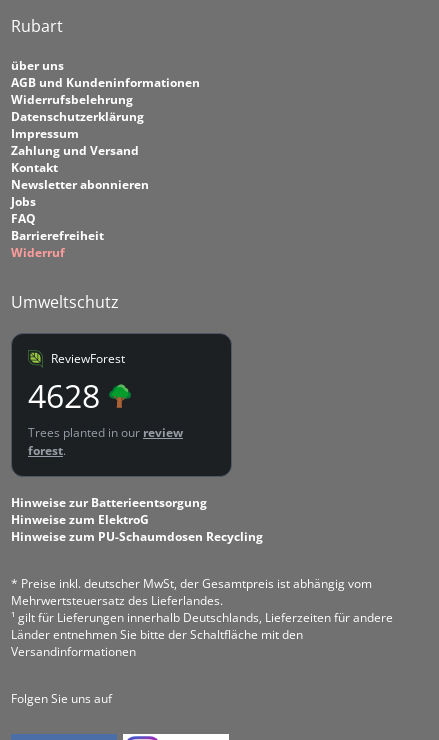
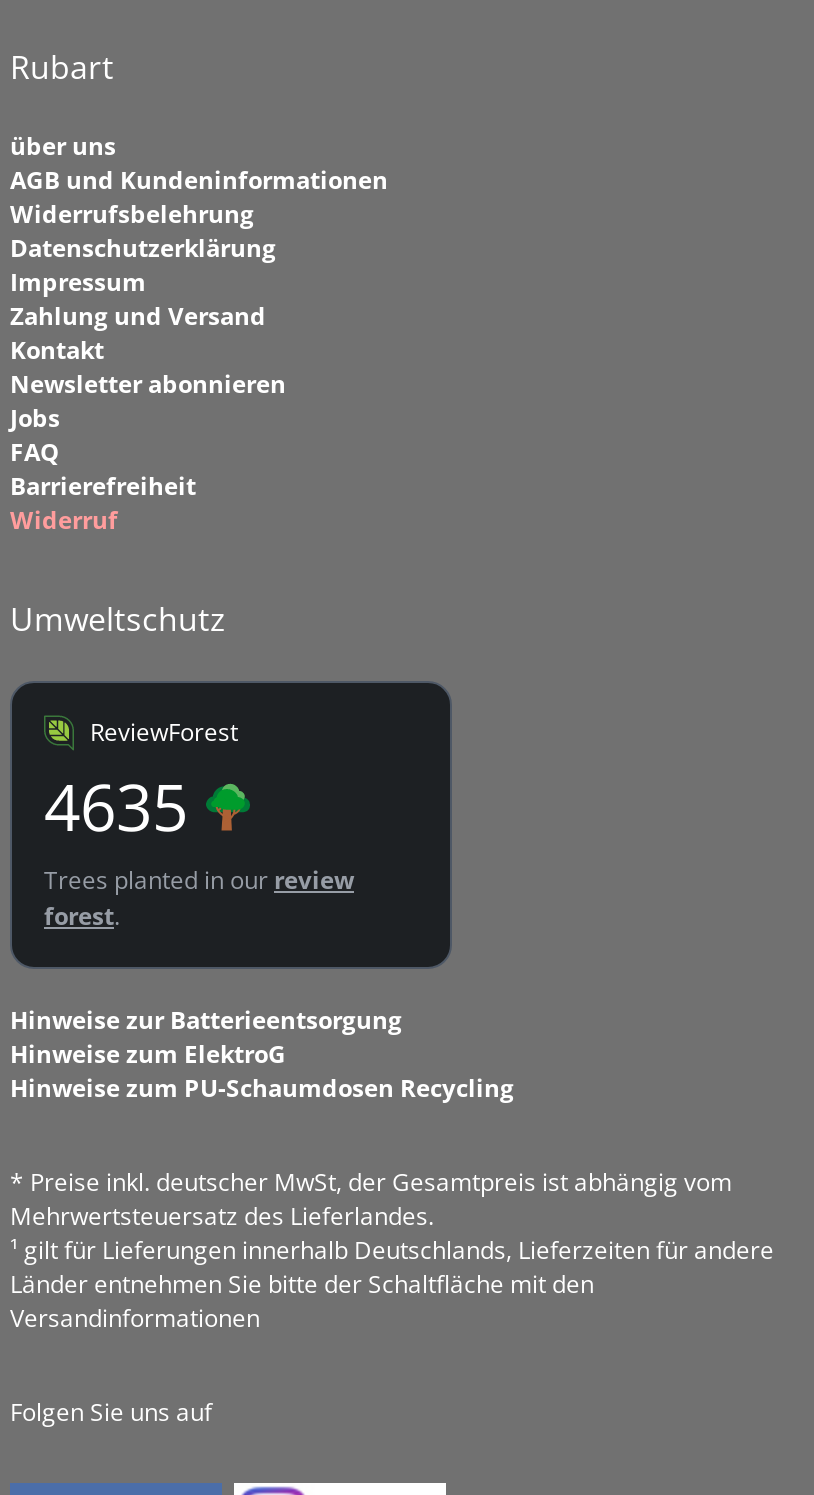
- 4628
+ 4635
